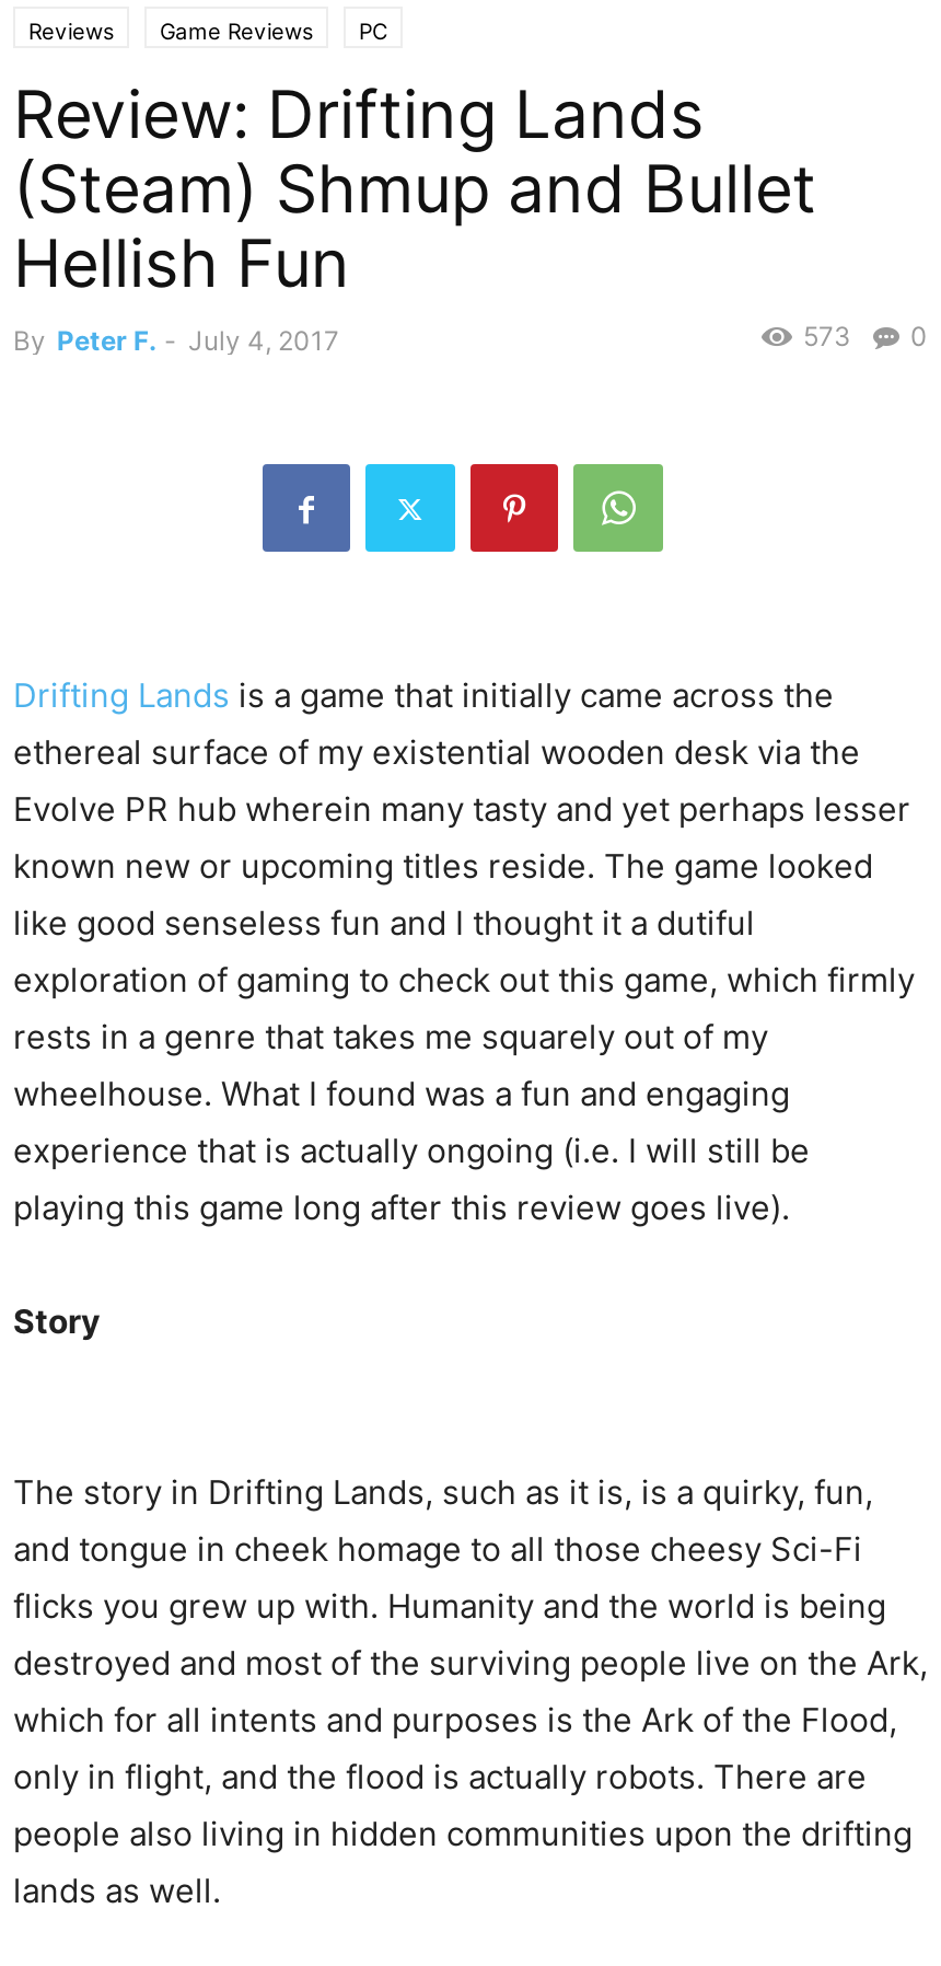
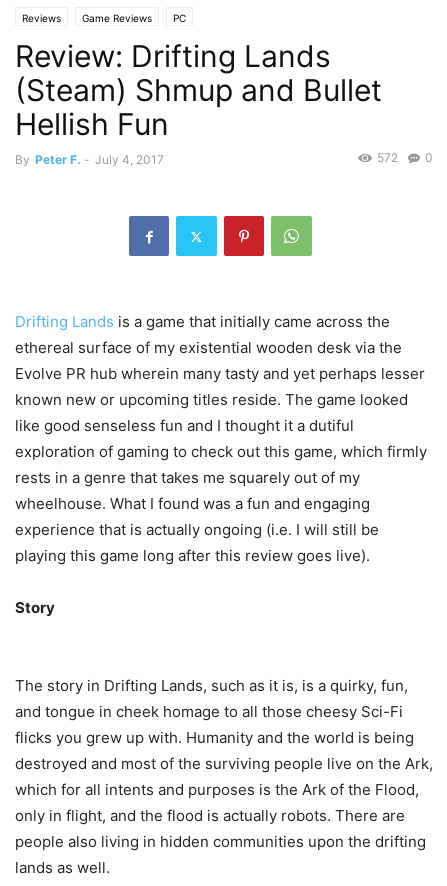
- 573 0
+ 572 0
